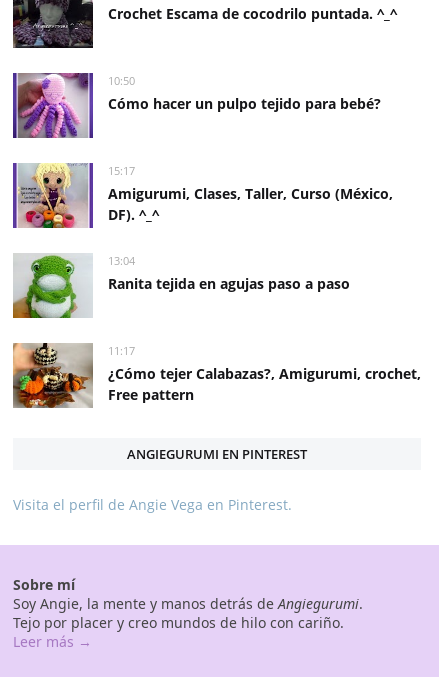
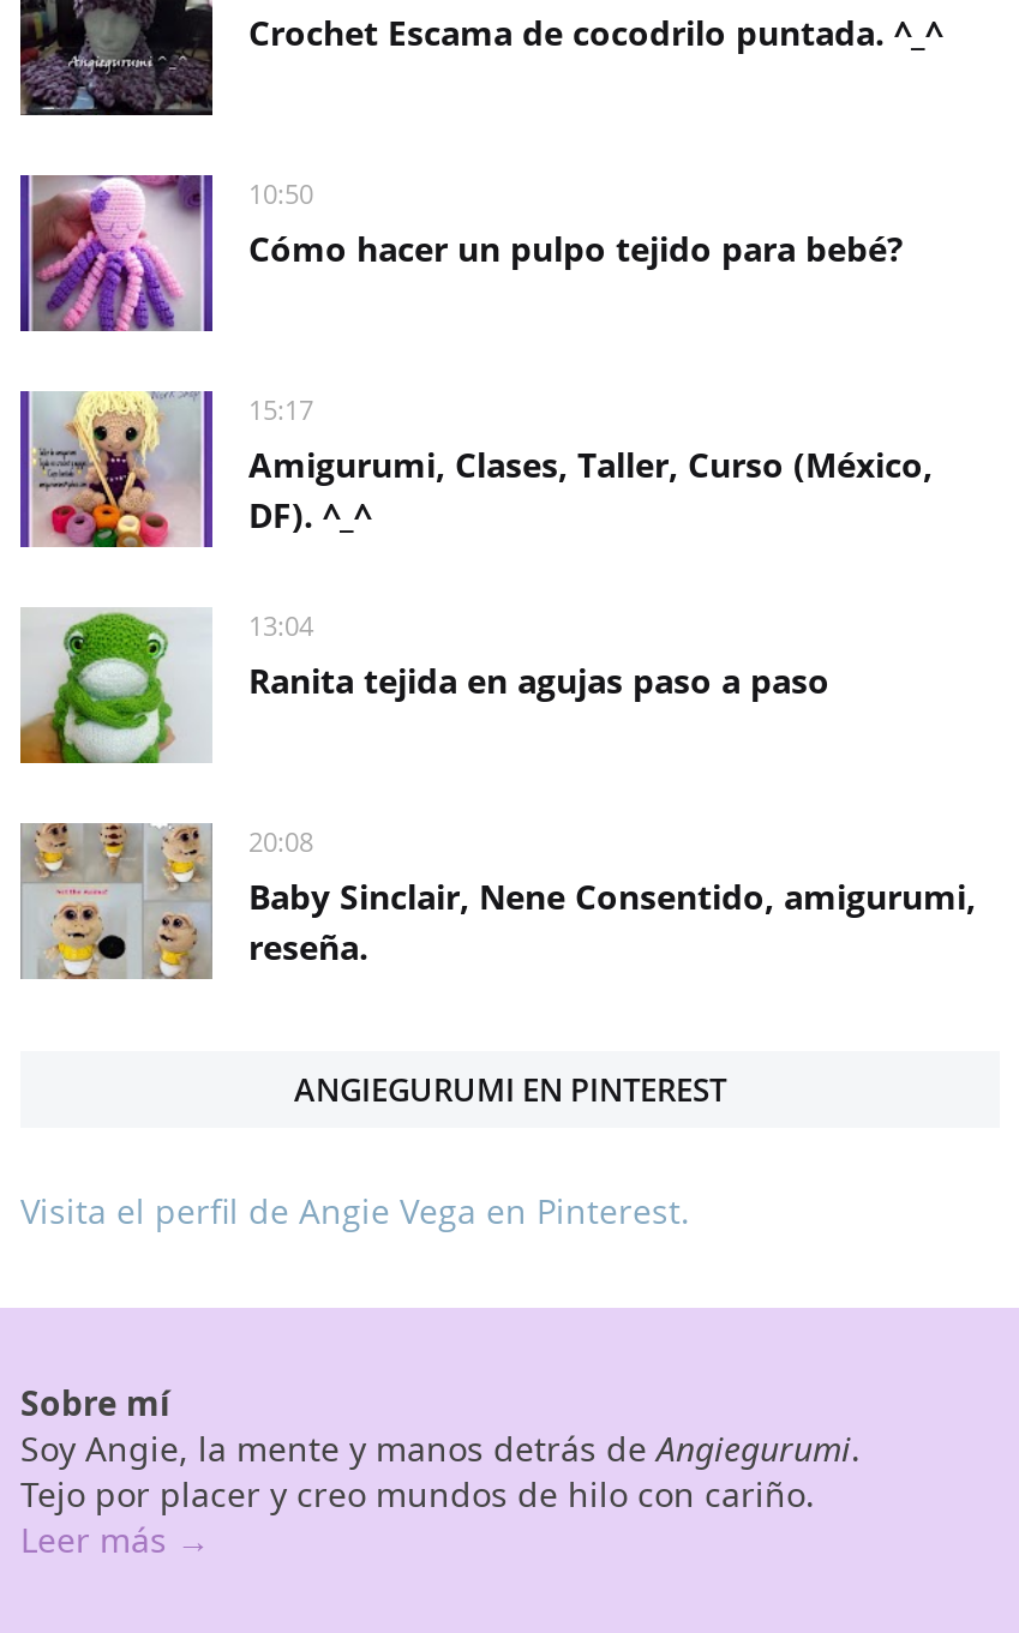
- [image]
- 11:17
- ¿Cómo tejer Calabazas?, Amigurumi, crochet,
- Free pattern
+ [image]
+ 20:08
+ Baby Sinclair, Nene Consentido, amigurumi,
+ reseña.
